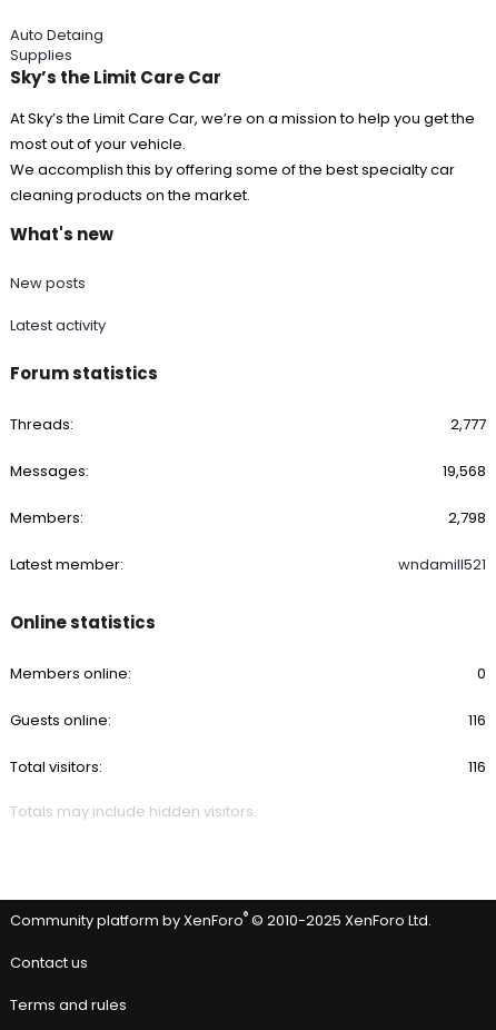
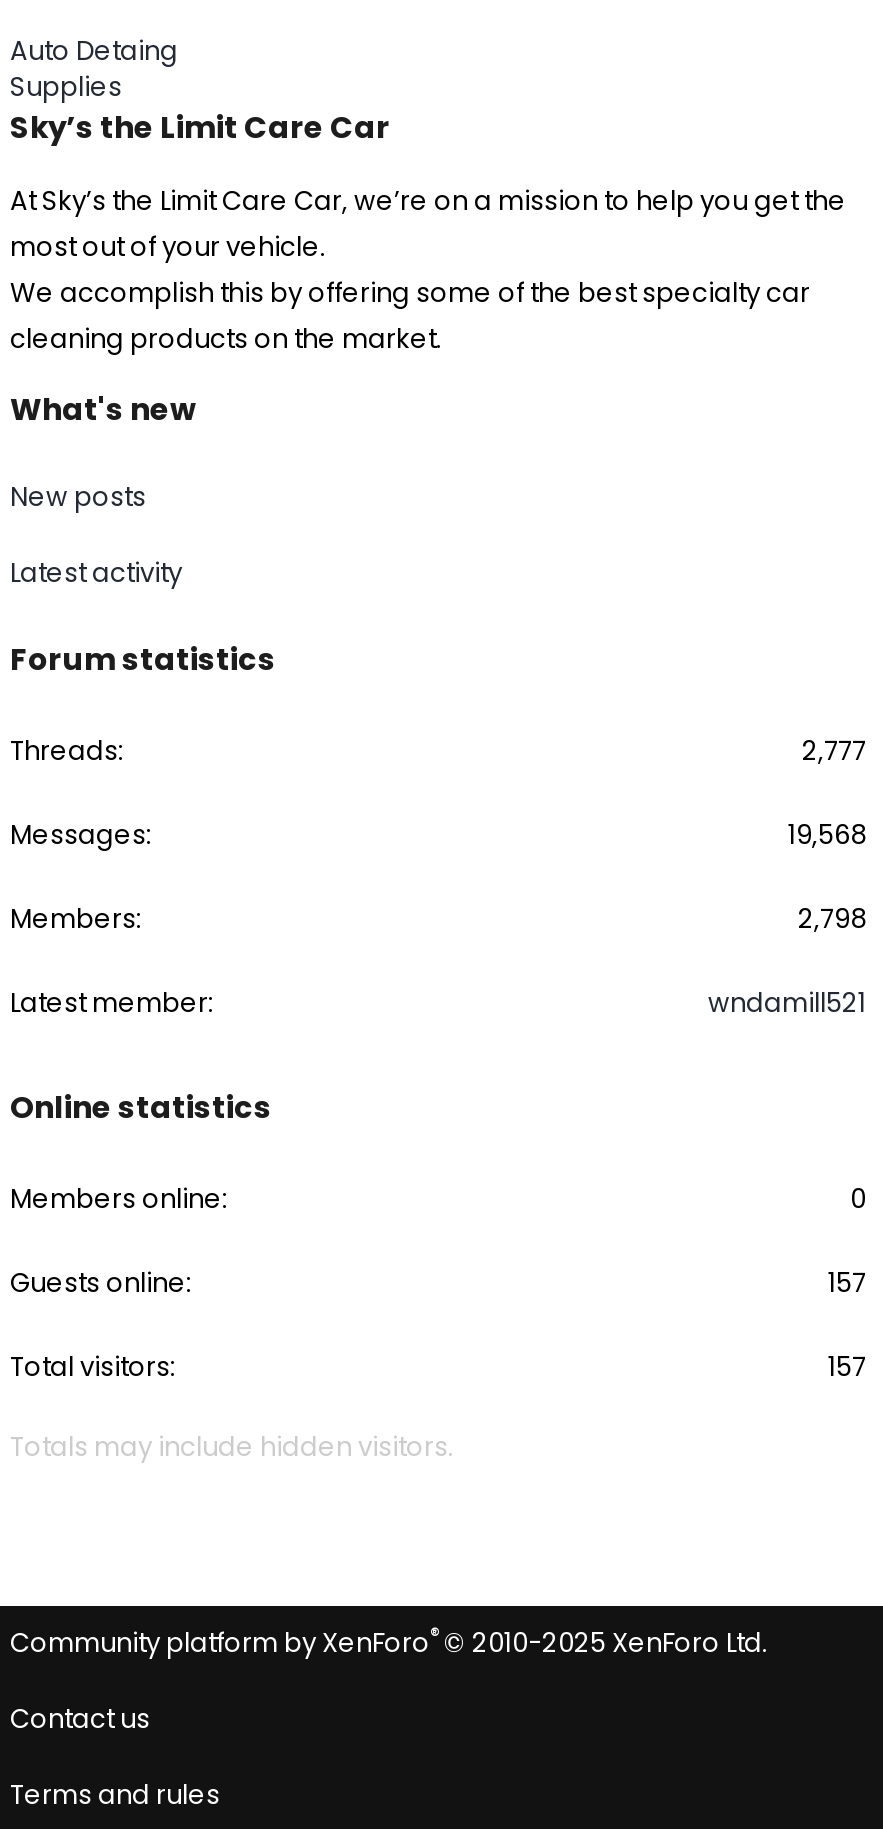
- 116
+ 157

- 116
+ 157
